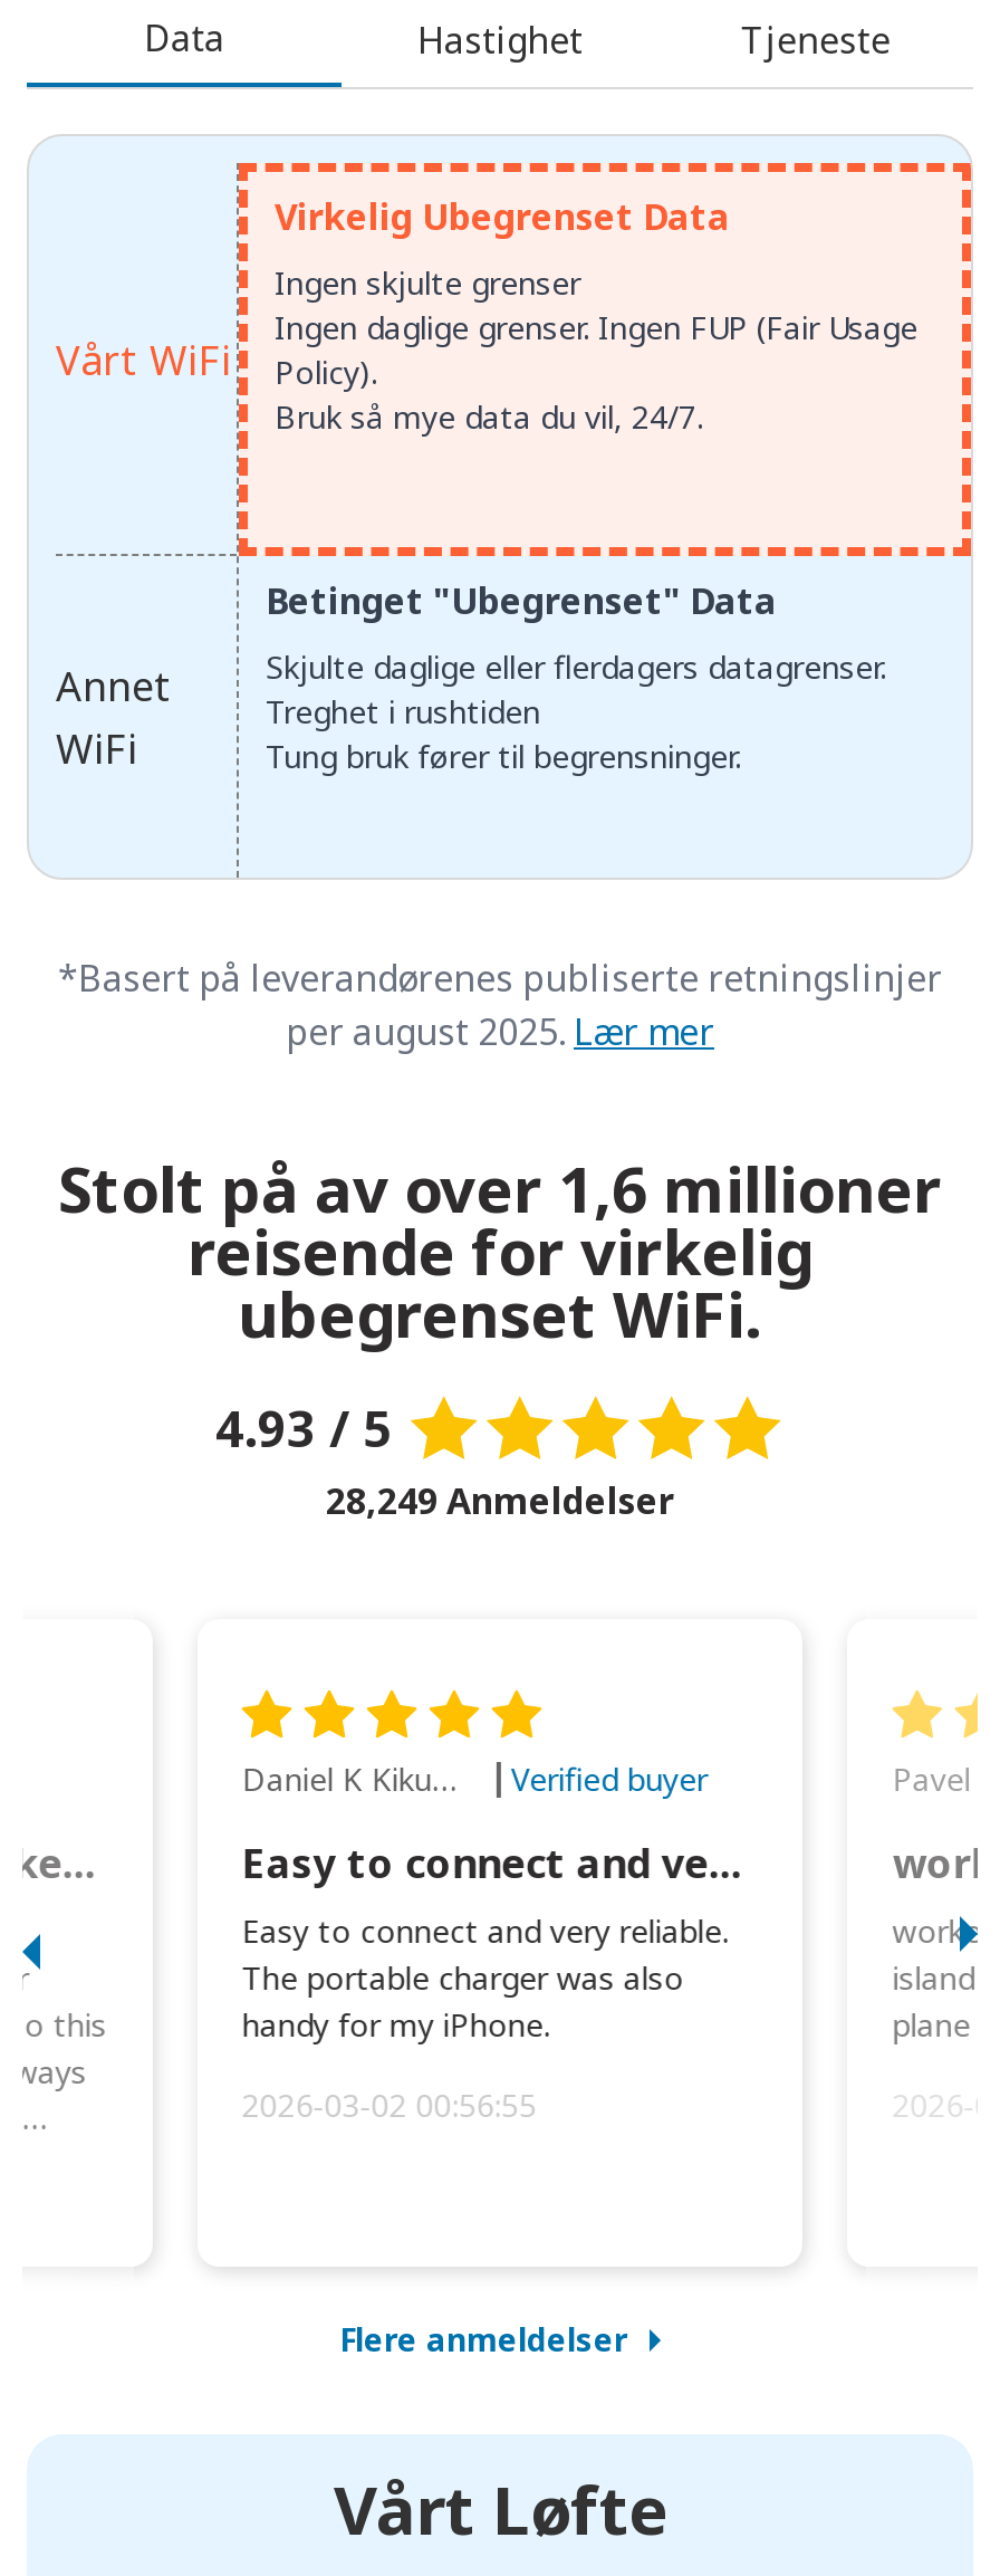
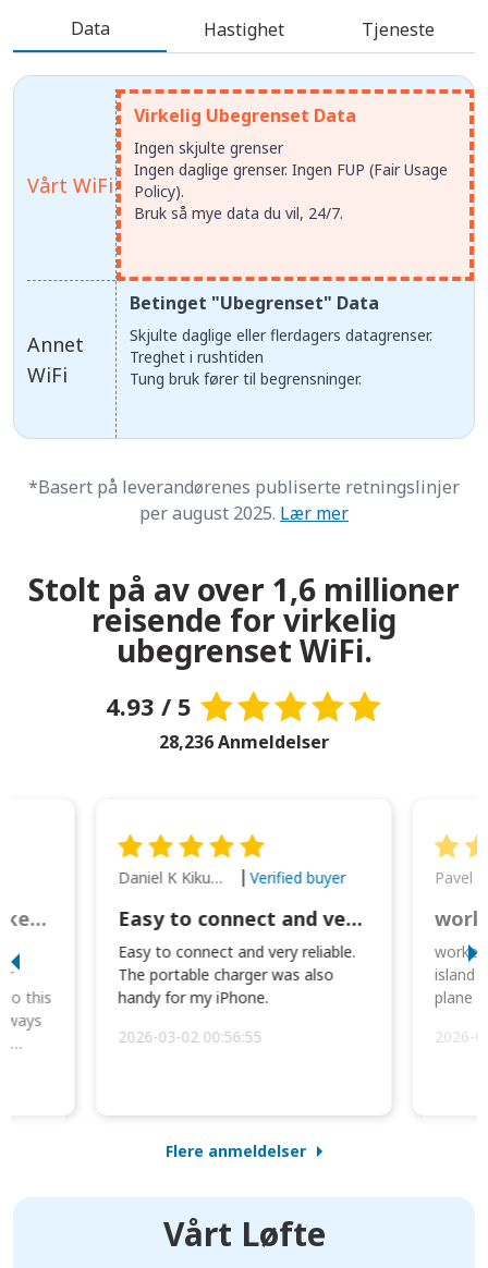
- 28,249 Anmeldelser
+ 28,236 Anmeldelser
